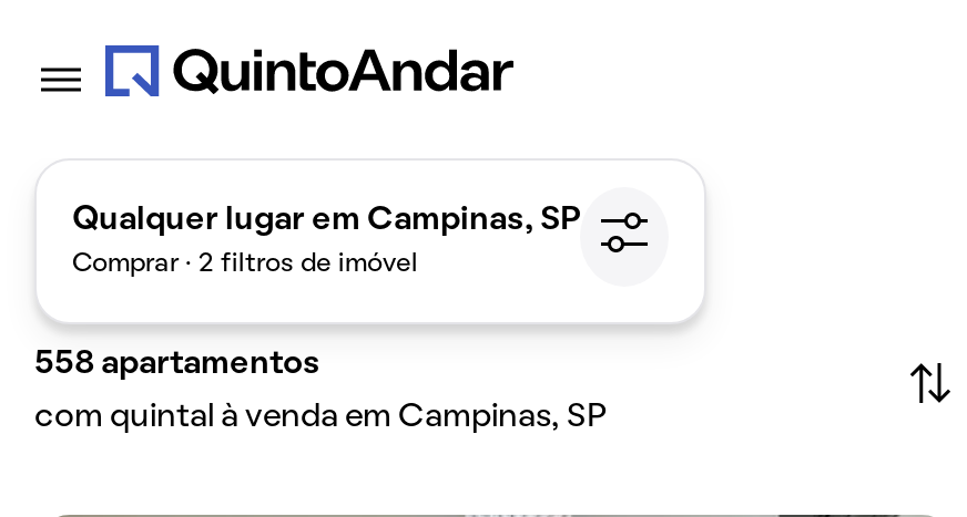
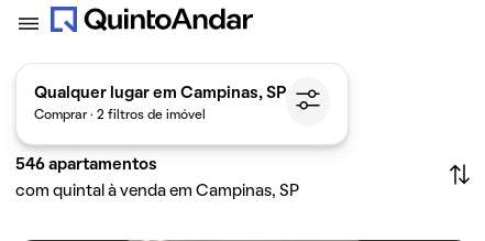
- 558 apartamentos
+ 546 apartamentos
